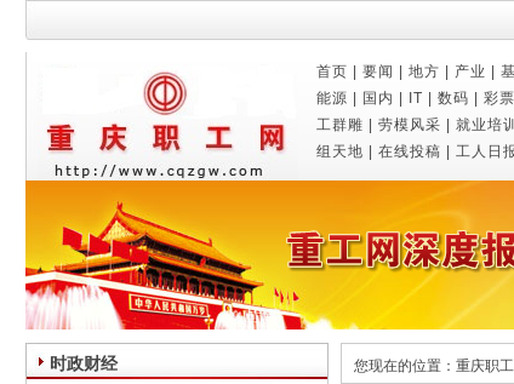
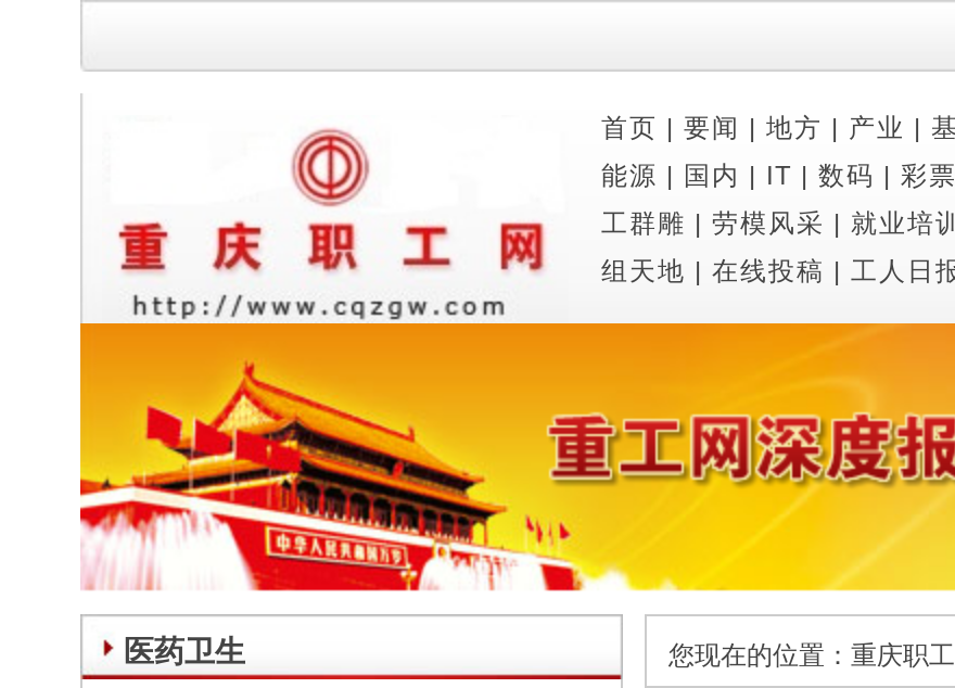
- 时政财经
+ 医药卫生
